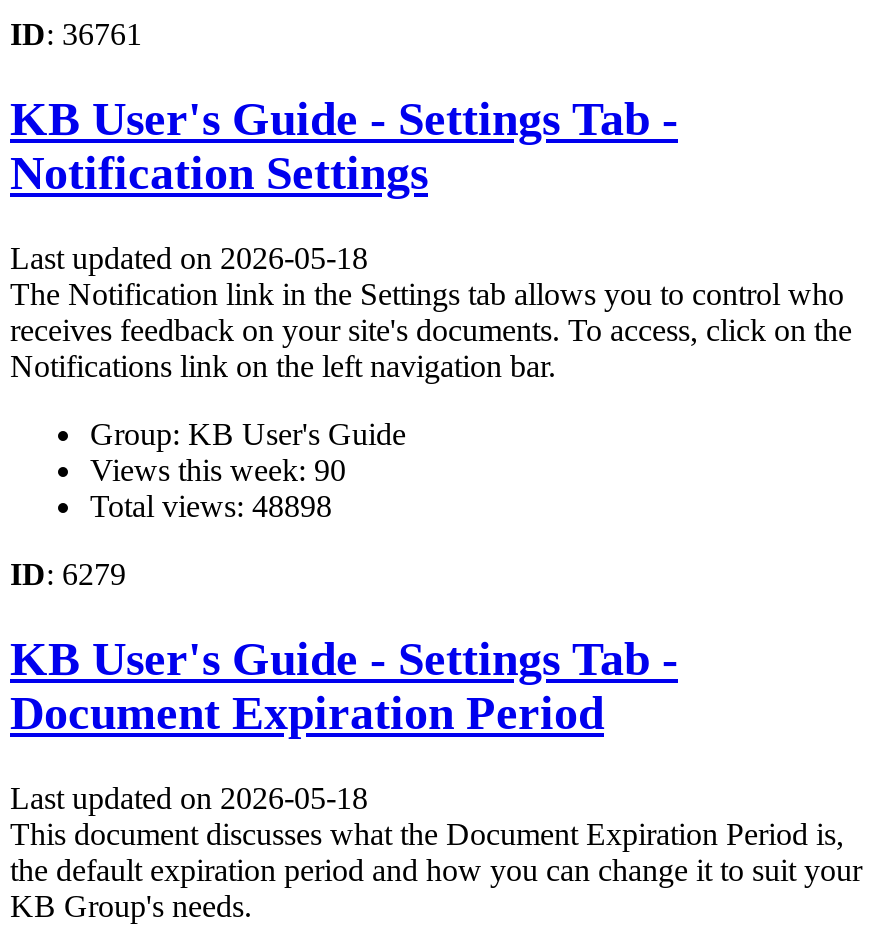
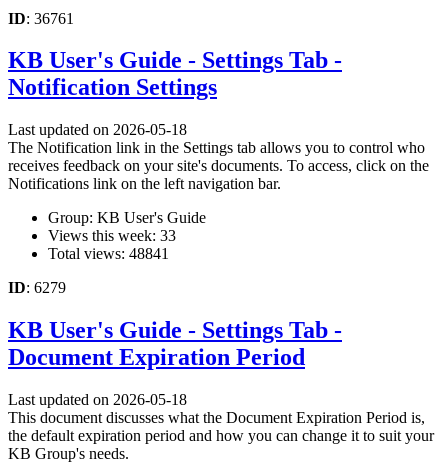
- Views this week: 90
+ Views this week: 33

- Total views: 48898
+ Total views: 48841
